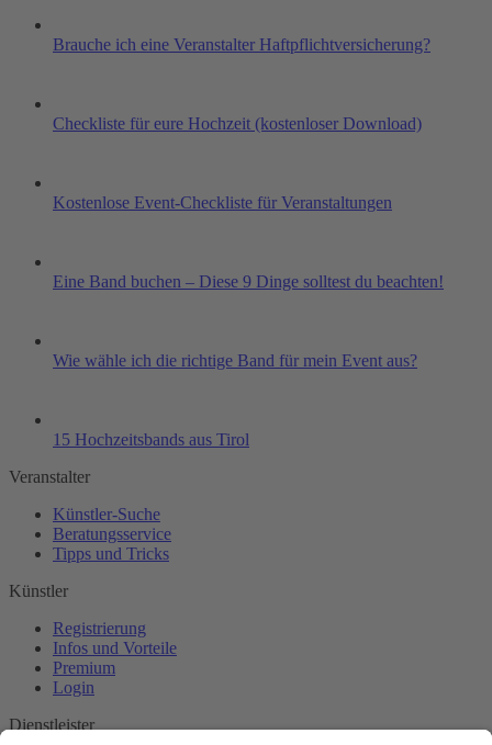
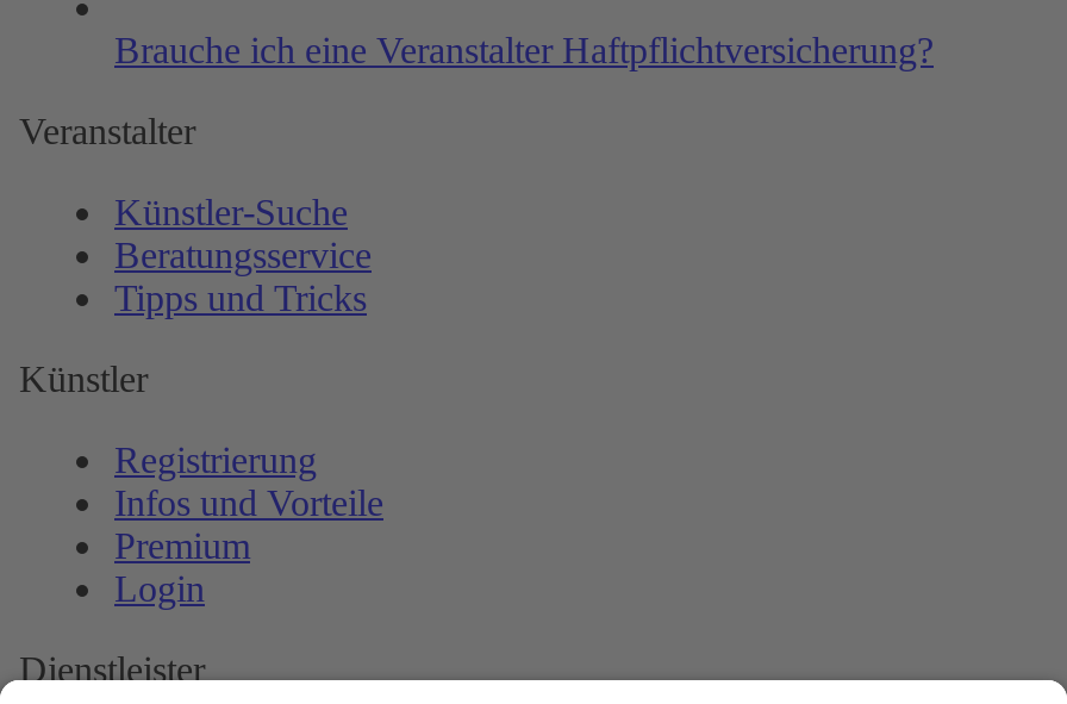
- Checkliste für eure Hochzeit (kostenloser Download)

- Kostenlose Event-Checkliste für Veranstaltungen

- Eine Band buchen – Diese 9 Dinge solltest du beachten!

- Wie wähle ich die richtige Band für mein Event aus?

- 15 Hochzeitsbands aus Tirol
